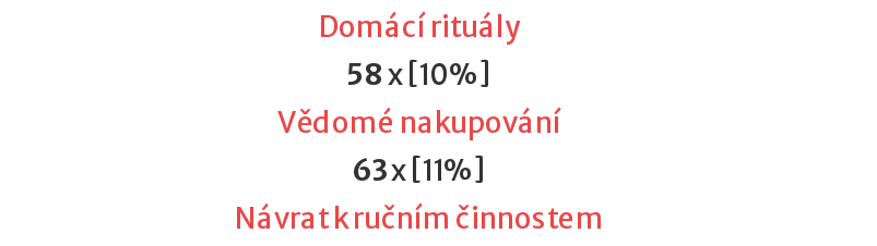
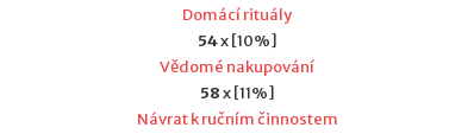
- 58 x [10%]
+ 54 x [10%]

- 63x [11%]
+ 58x [11%]
